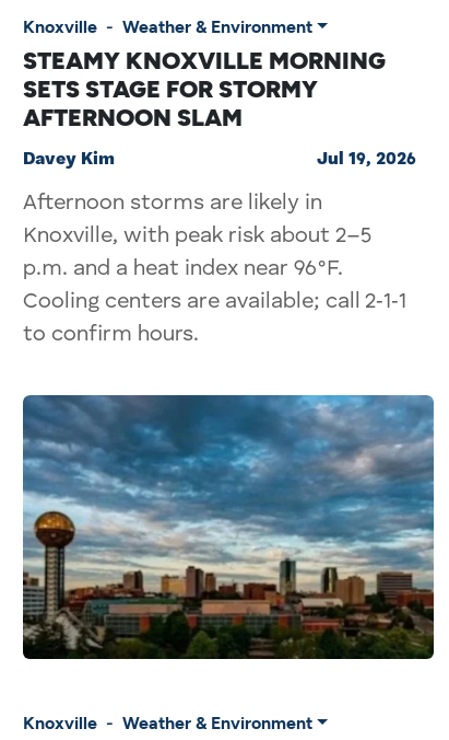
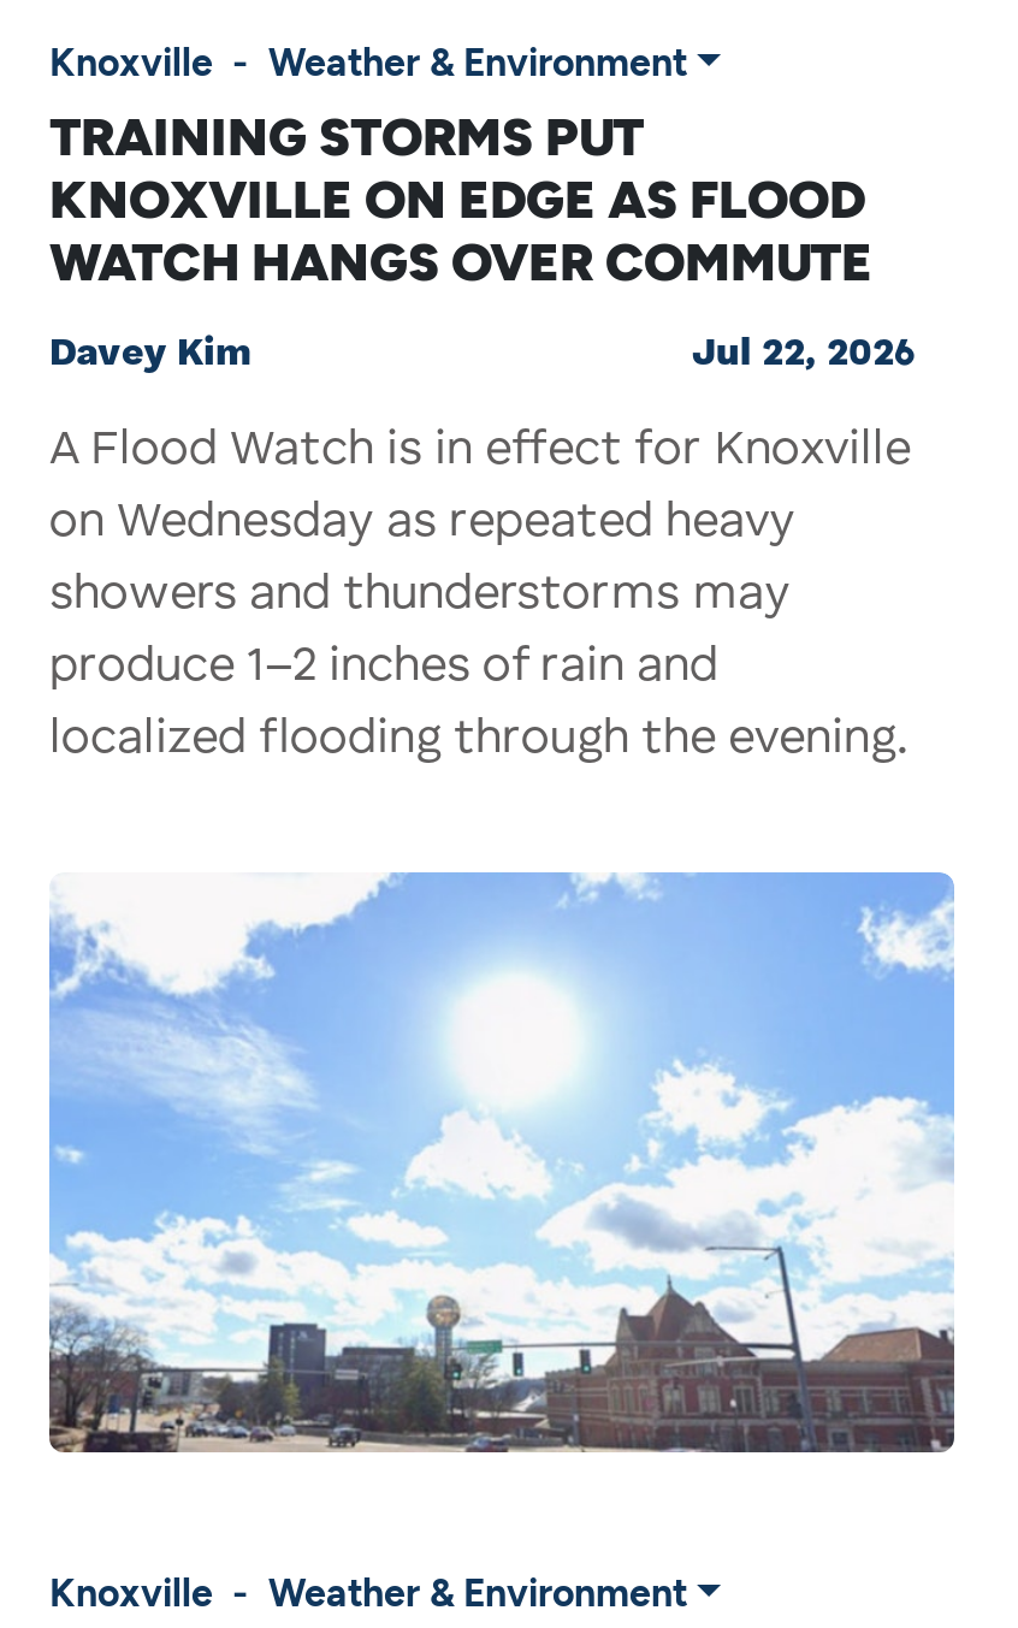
- STEAMY KNOXVILLE MORNING
- SETS STAGE FOR STORMY
- AFTERNOON SLAM
+ TRAINING STORMS PUT
+ KNOXVILLE ON EDGE AS FLOOD
+ WATCH HANGS OVER COMMUTE

- Jul 19, 2026
+ Jul 22, 2026

- Afternoon storms are likely in
+ A Flood Watch is in effect for Knoxville

- Knoxville, with peak risk about 2–5
+ on Wednesday as repeated heavy

- p.m. and a heat index near 96°F.
+ showers and thunderstorms may

- Cooling centers are available; call 2‑1‑1
+ produce 1–2 inches of rain and

- to confirm hours.
+ localized flooding through the evening.

- [image]
+ [image]
